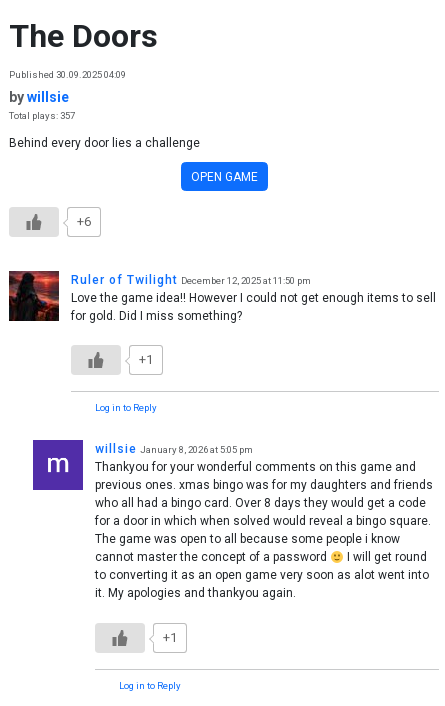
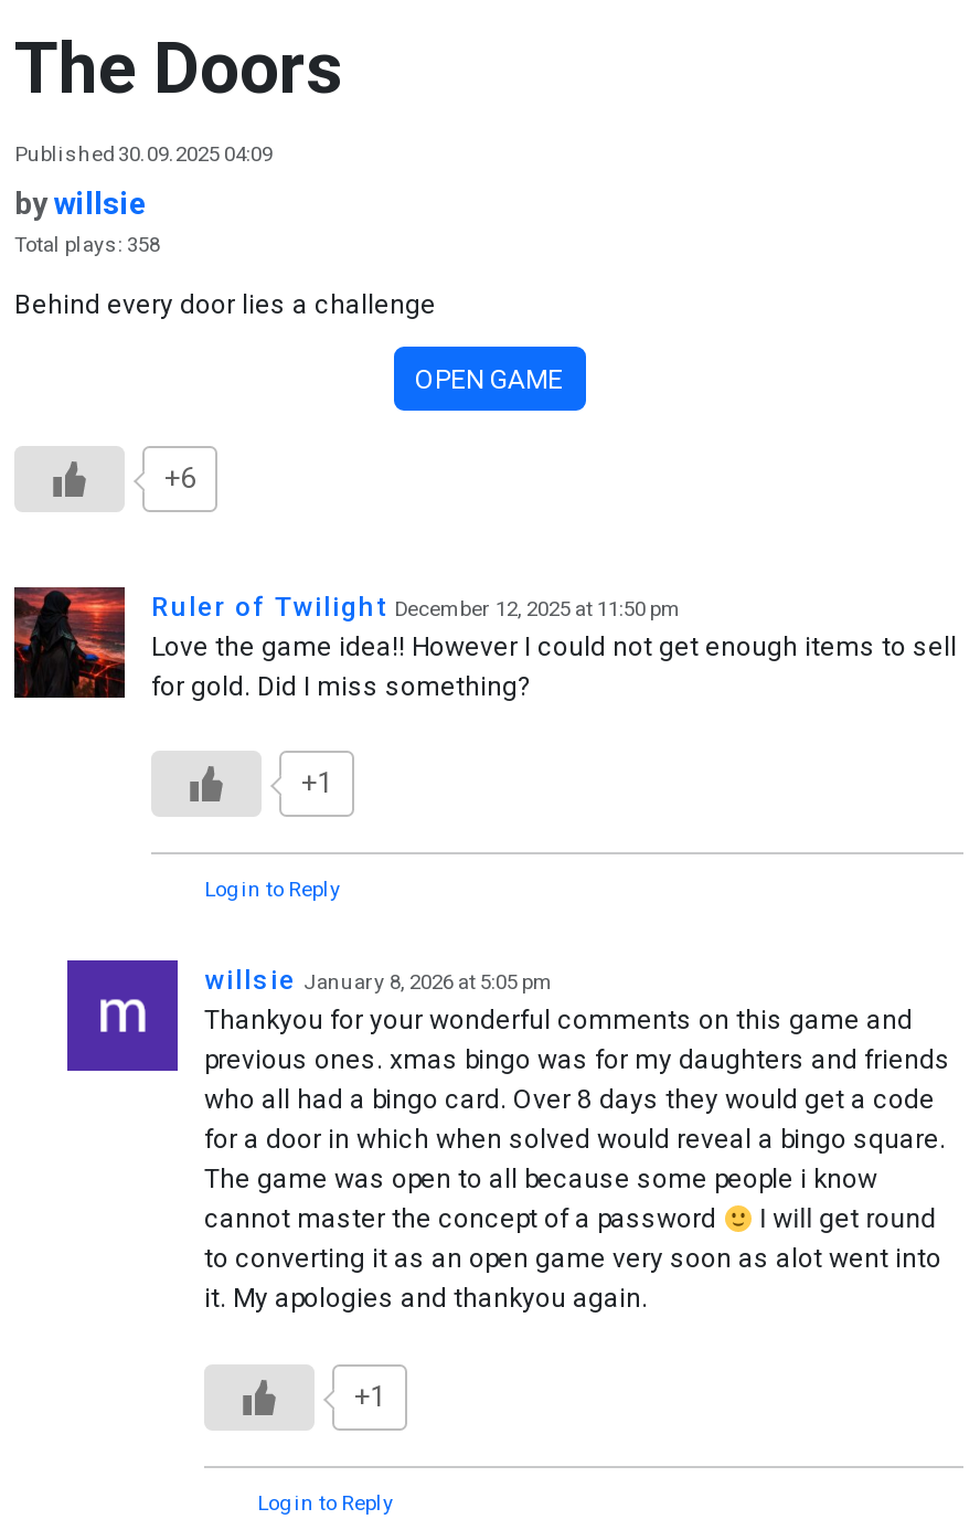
- Total plays: 357
+ Total plays: 358
